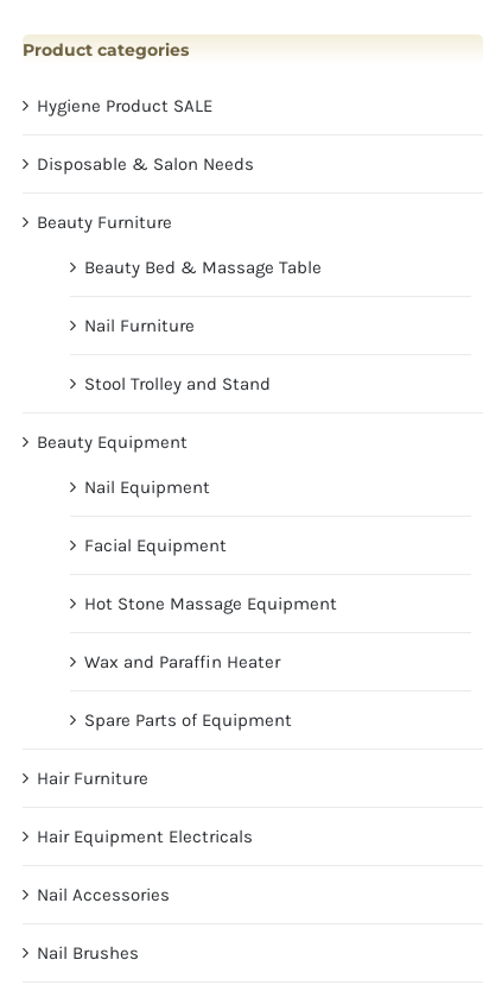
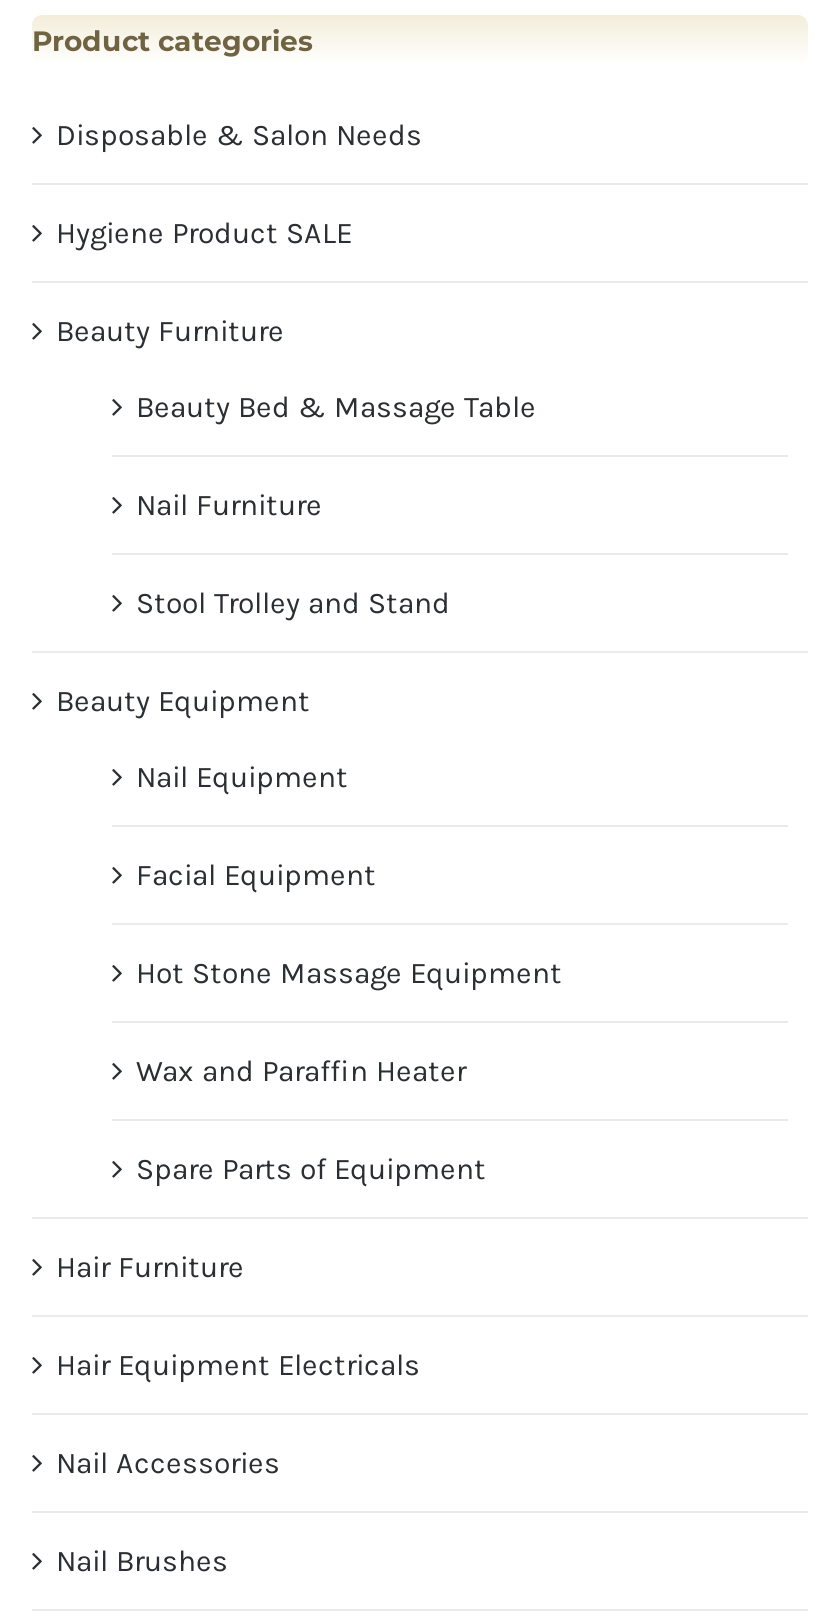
moved down: Hygiene Product SALE

moved up: Disposable & Salon Needs
